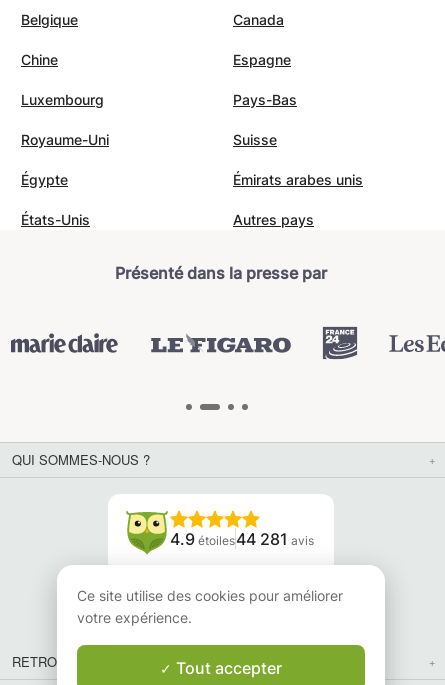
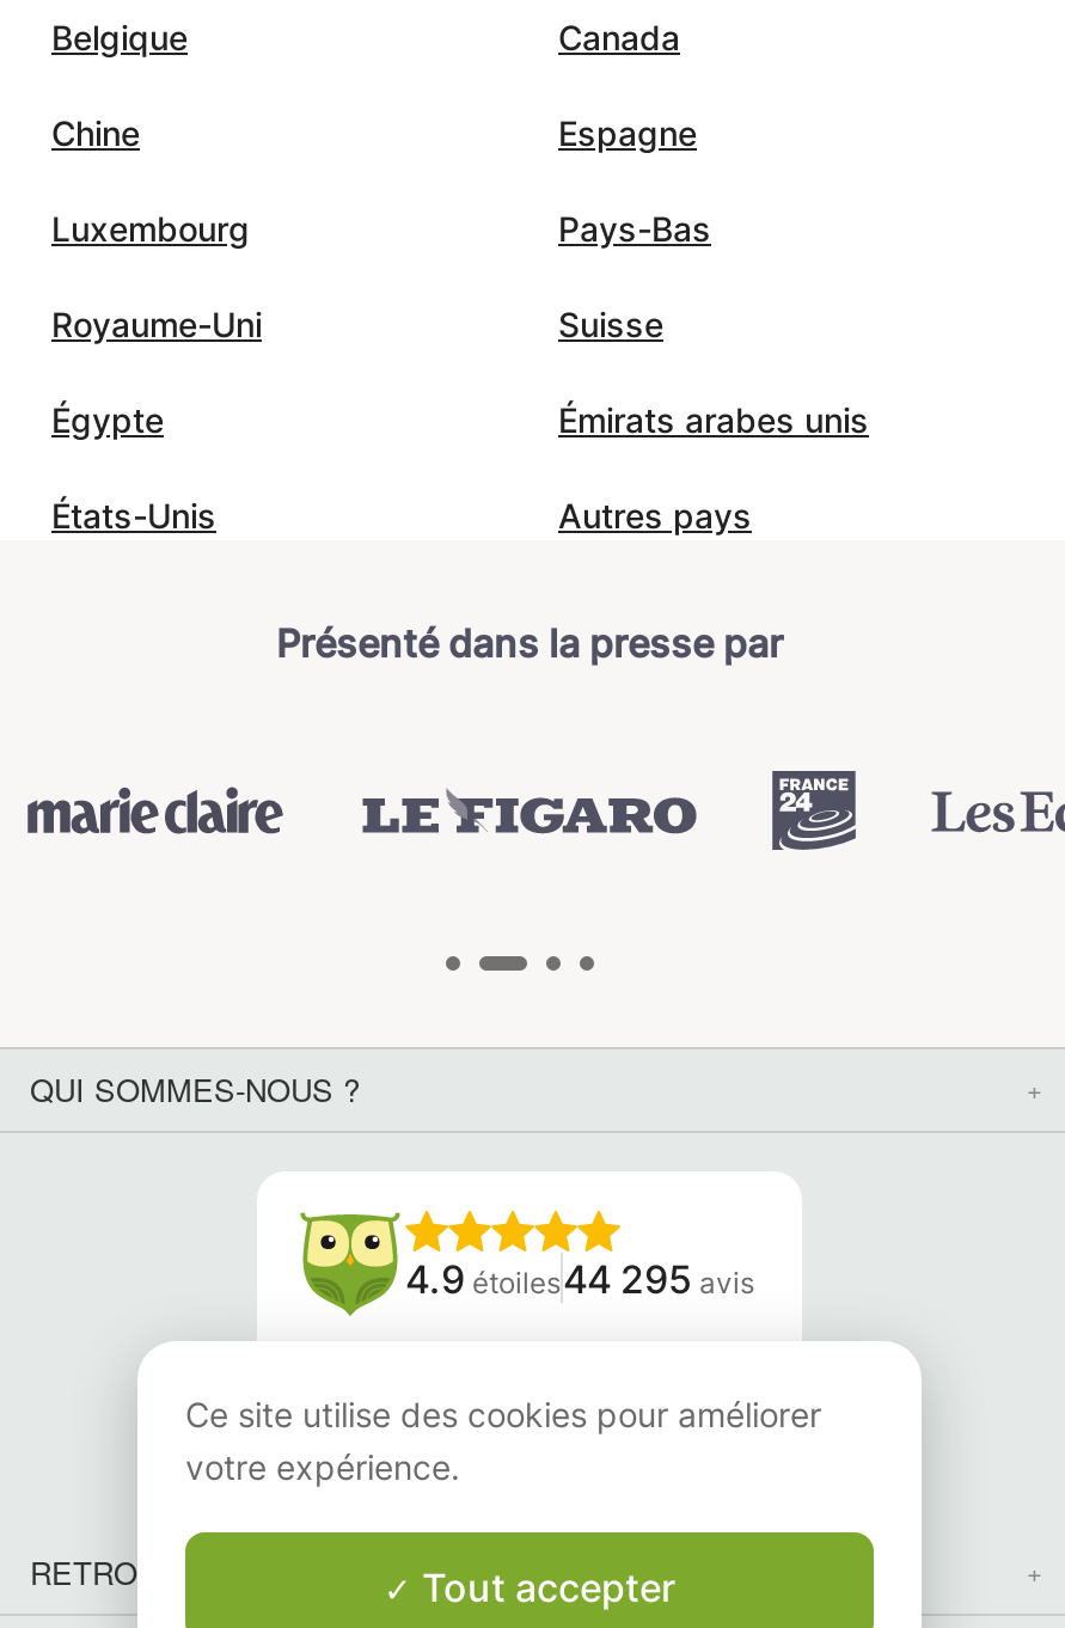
- 4.9 étoiles44 281 avis
+ 4.9 étoiles44 295 avis
